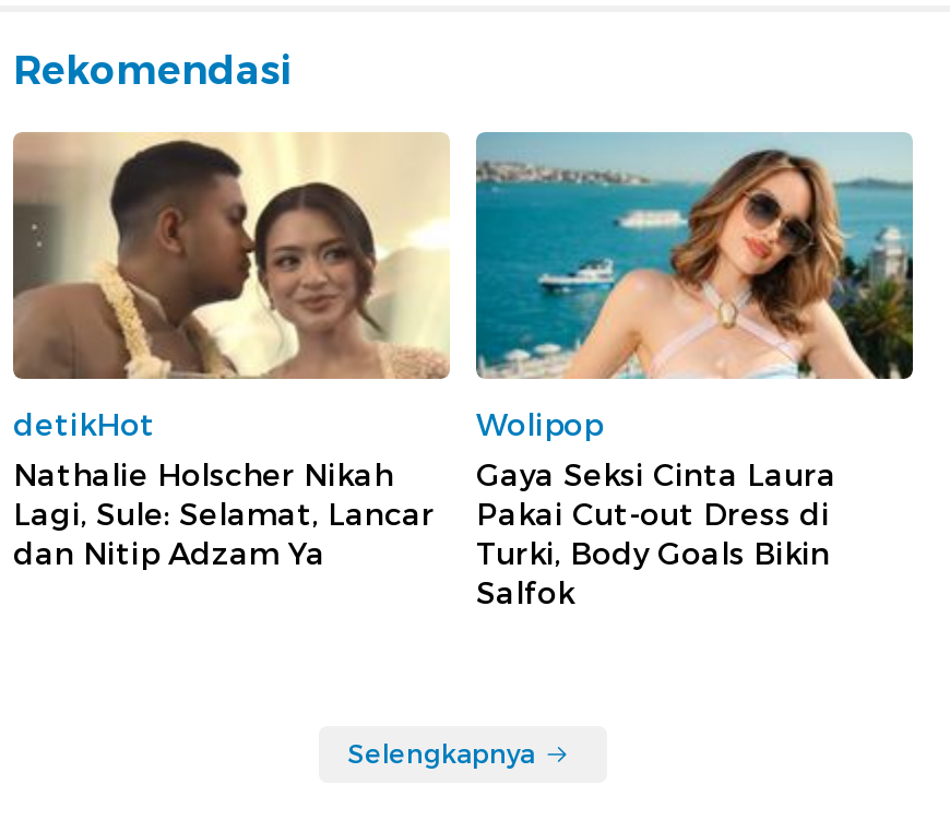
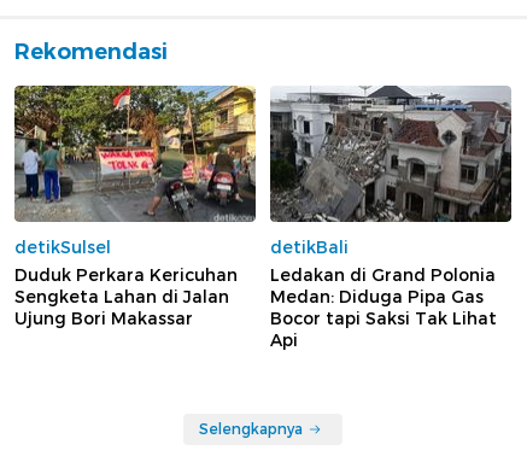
- [image]
- detikHot
- Nathalie Holscher Nikah
- Lagi, Sule: Selamat, Lancar
- dan Nitip Adzam Ya
+ [image]
+ detikSulsel
+ Duduk Perkara Kericuhan
+ Sengketa Lahan di Jalan
+ Ujung Bori Makassar

- [image]
- Wolipop
- Gaya Seksi Cinta Laura
- Pakai Cut-out Dress di
- Turki, Body Goals Bikin
- Salfok
+ [image]
+ detikBali
+ Ledakan di Grand Polonia
+ Medan: Diduga Pipa Gas
+ Bocor tapi Saksi Tak Lihat
+ Api
